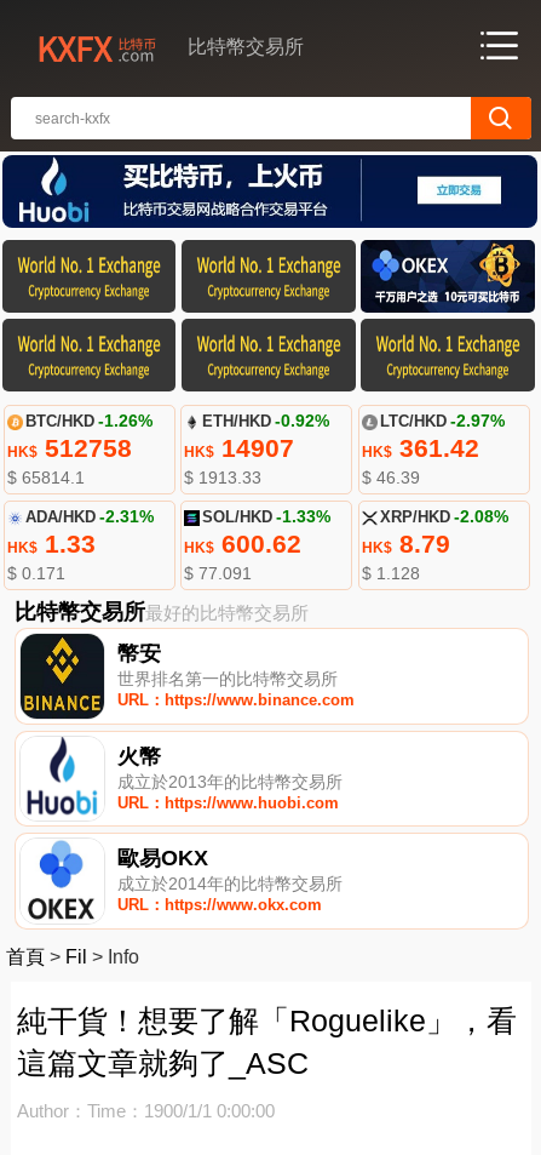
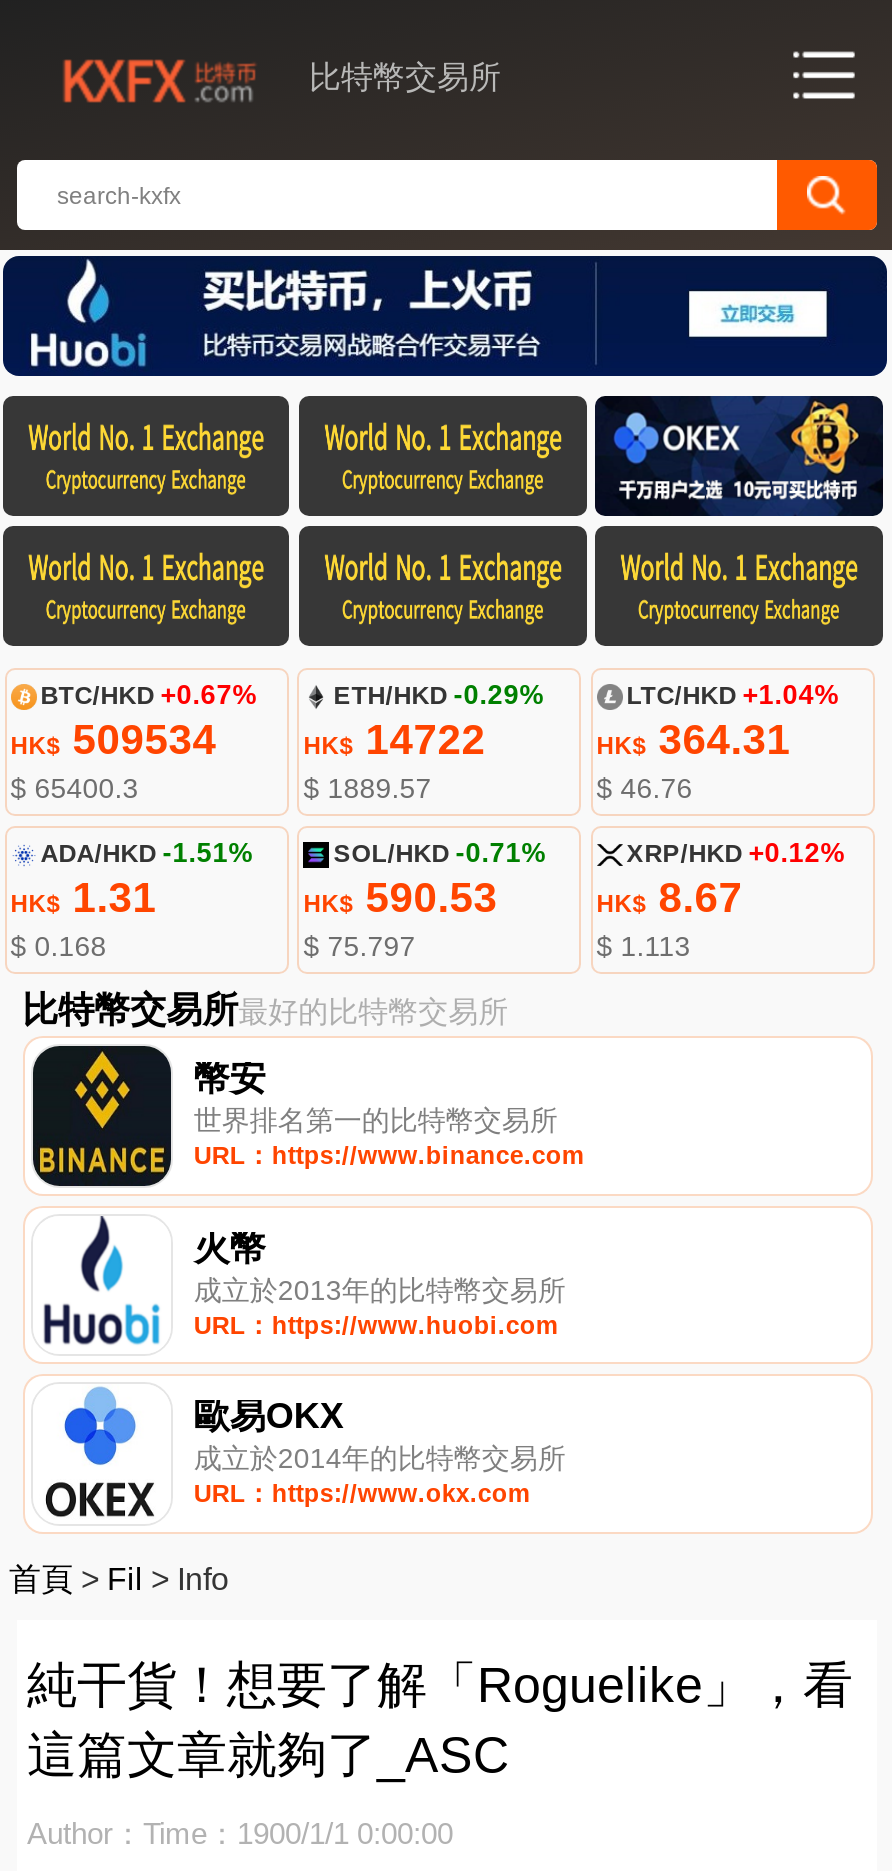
- BTC/HKD -1.26%
- HK$512758
- $ 65814.1
+ BTC/HKD +0.67%
+ HK$509534
+ $ 65400.3

- ETH/HKD -0.92%
- HK$14907
- $ 1913.33
+ ETH/HKD -0.29%
+ HK$14722
+ $ 1889.57

- LTC/HKD -2.97%
- HK$361.42
- $ 46.39
+ LTC/HKD +1.04%
+ HK$364.31
+ $ 46.76

- ADA/HKD -2.31%
- HK$1.33
- $ 0.171
+ ADA/HKD -1.51%
+ HK$1.31
+ $ 0.168

- SOL/HKD -1.33%
- HK$600.62
- $ 77.091
+ SOL/HKD -0.71%
+ HK$590.53
+ $ 75.797

- XRP/HKD -2.08%
- HK$8.79
- $ 1.128
+ XRP/HKD +0.12%
+ HK$8.67
+ $ 1.113
